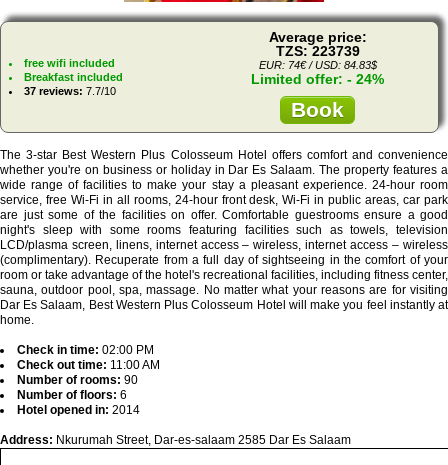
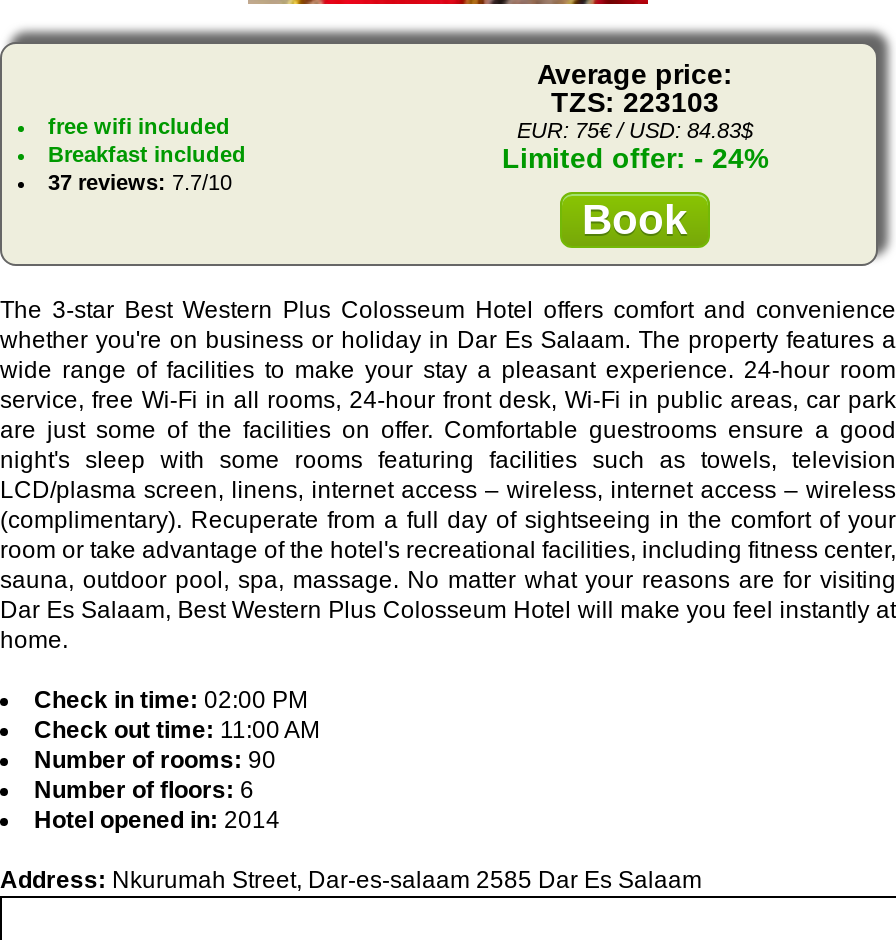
- TZS: 223739
+ TZS: 223103

- EUR: 74€ / USD: 84.83$
+ EUR: 75€ / USD: 84.83$
